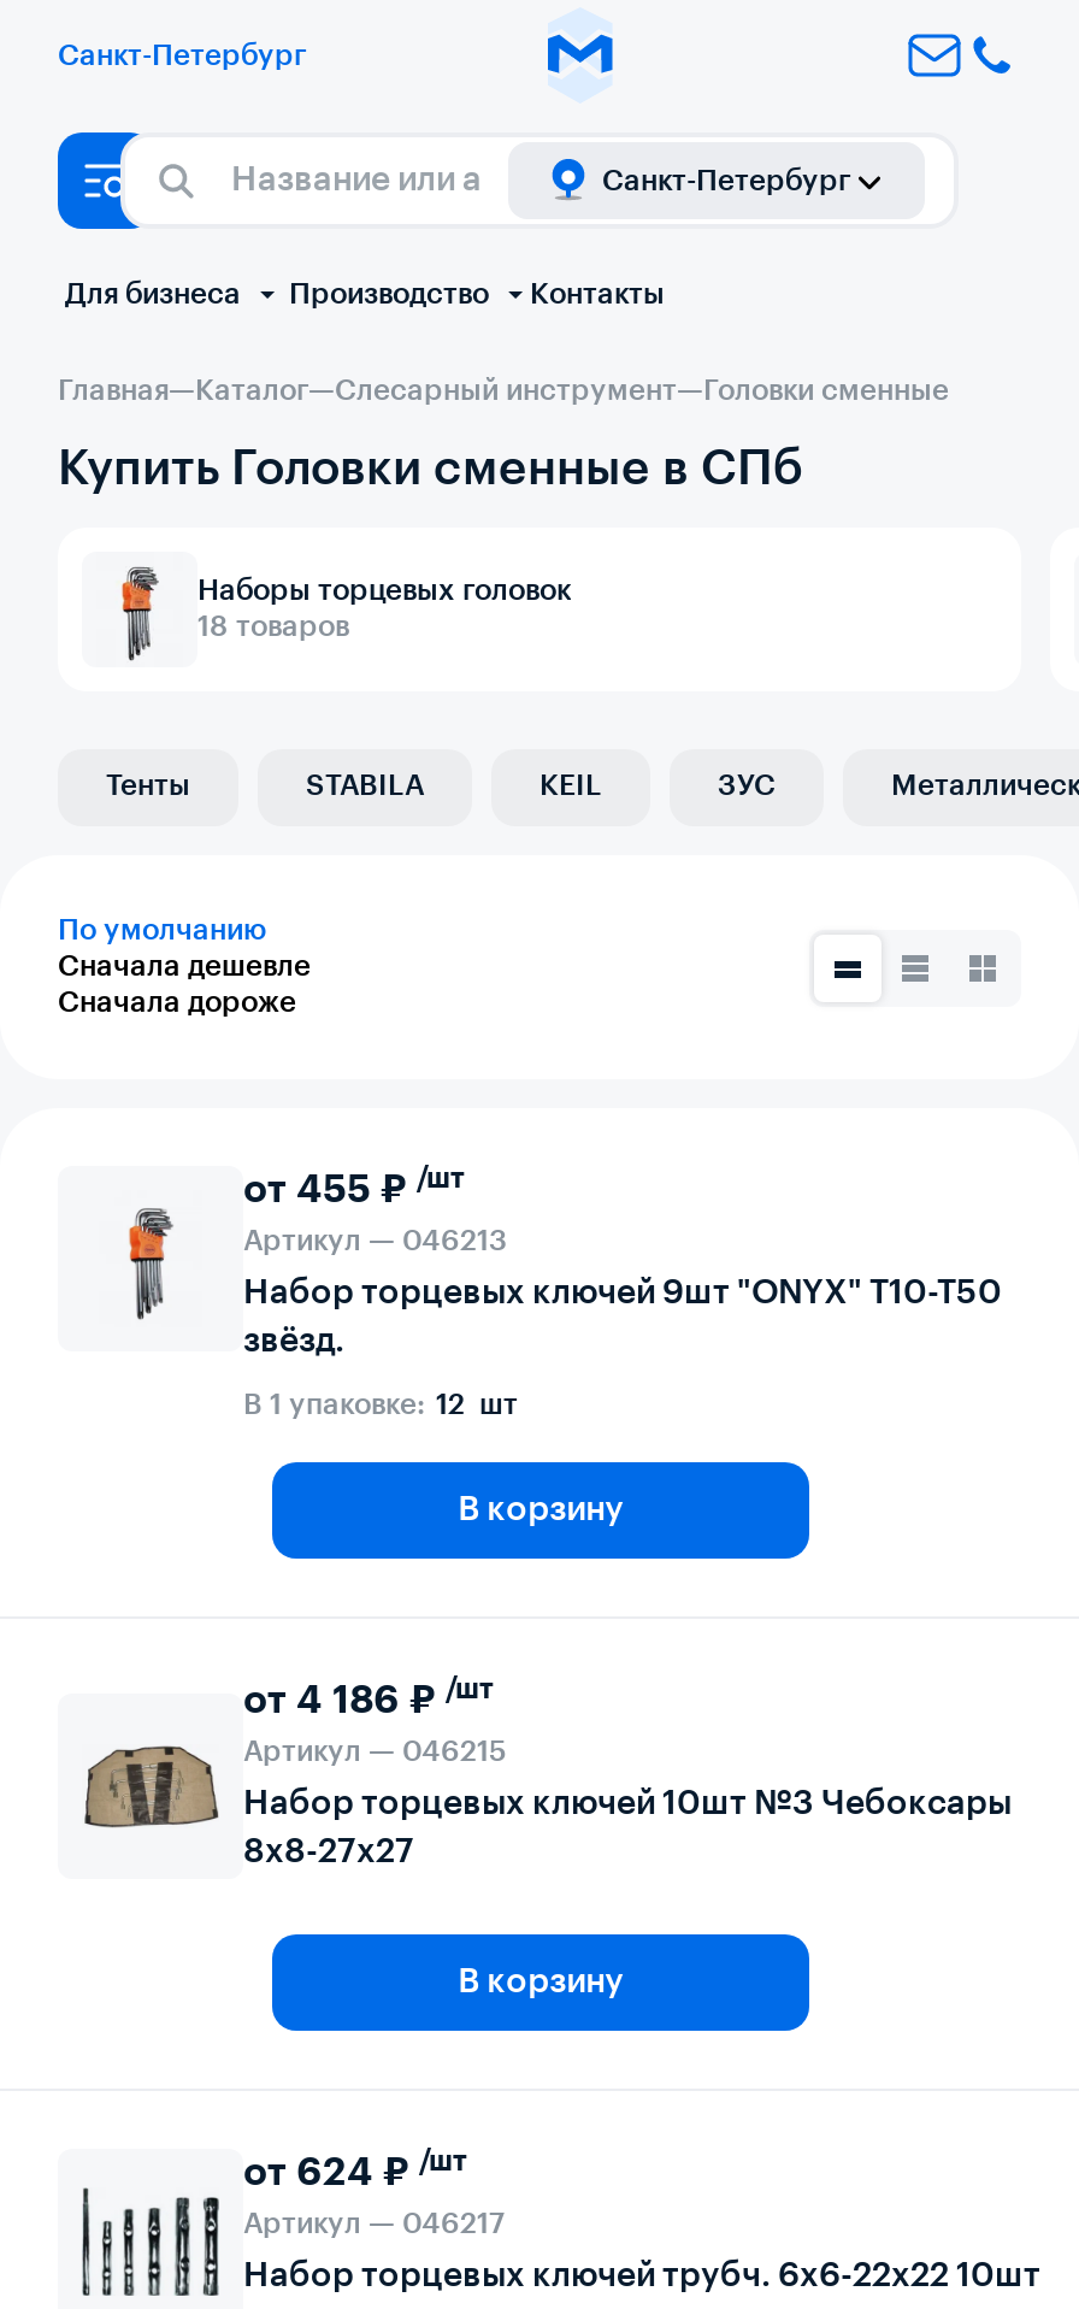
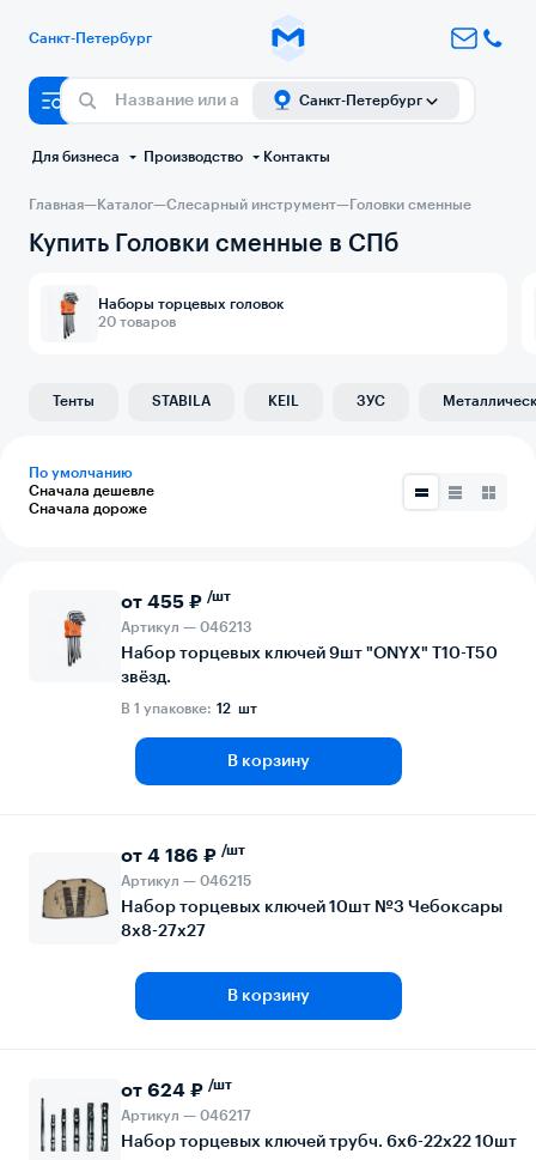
- 18 товаров
+ 20 товаров
